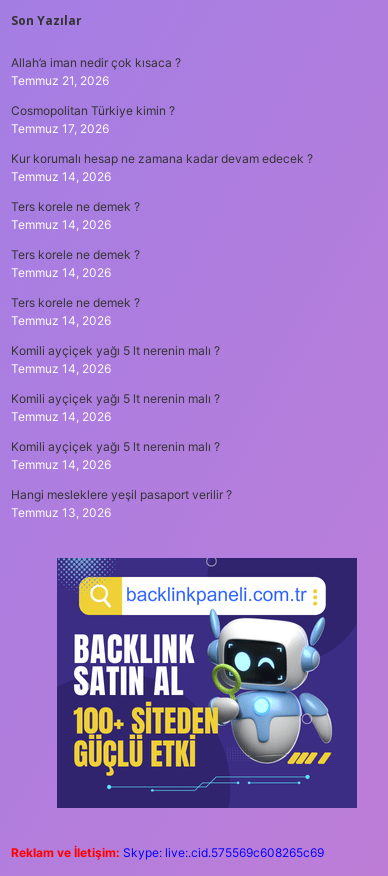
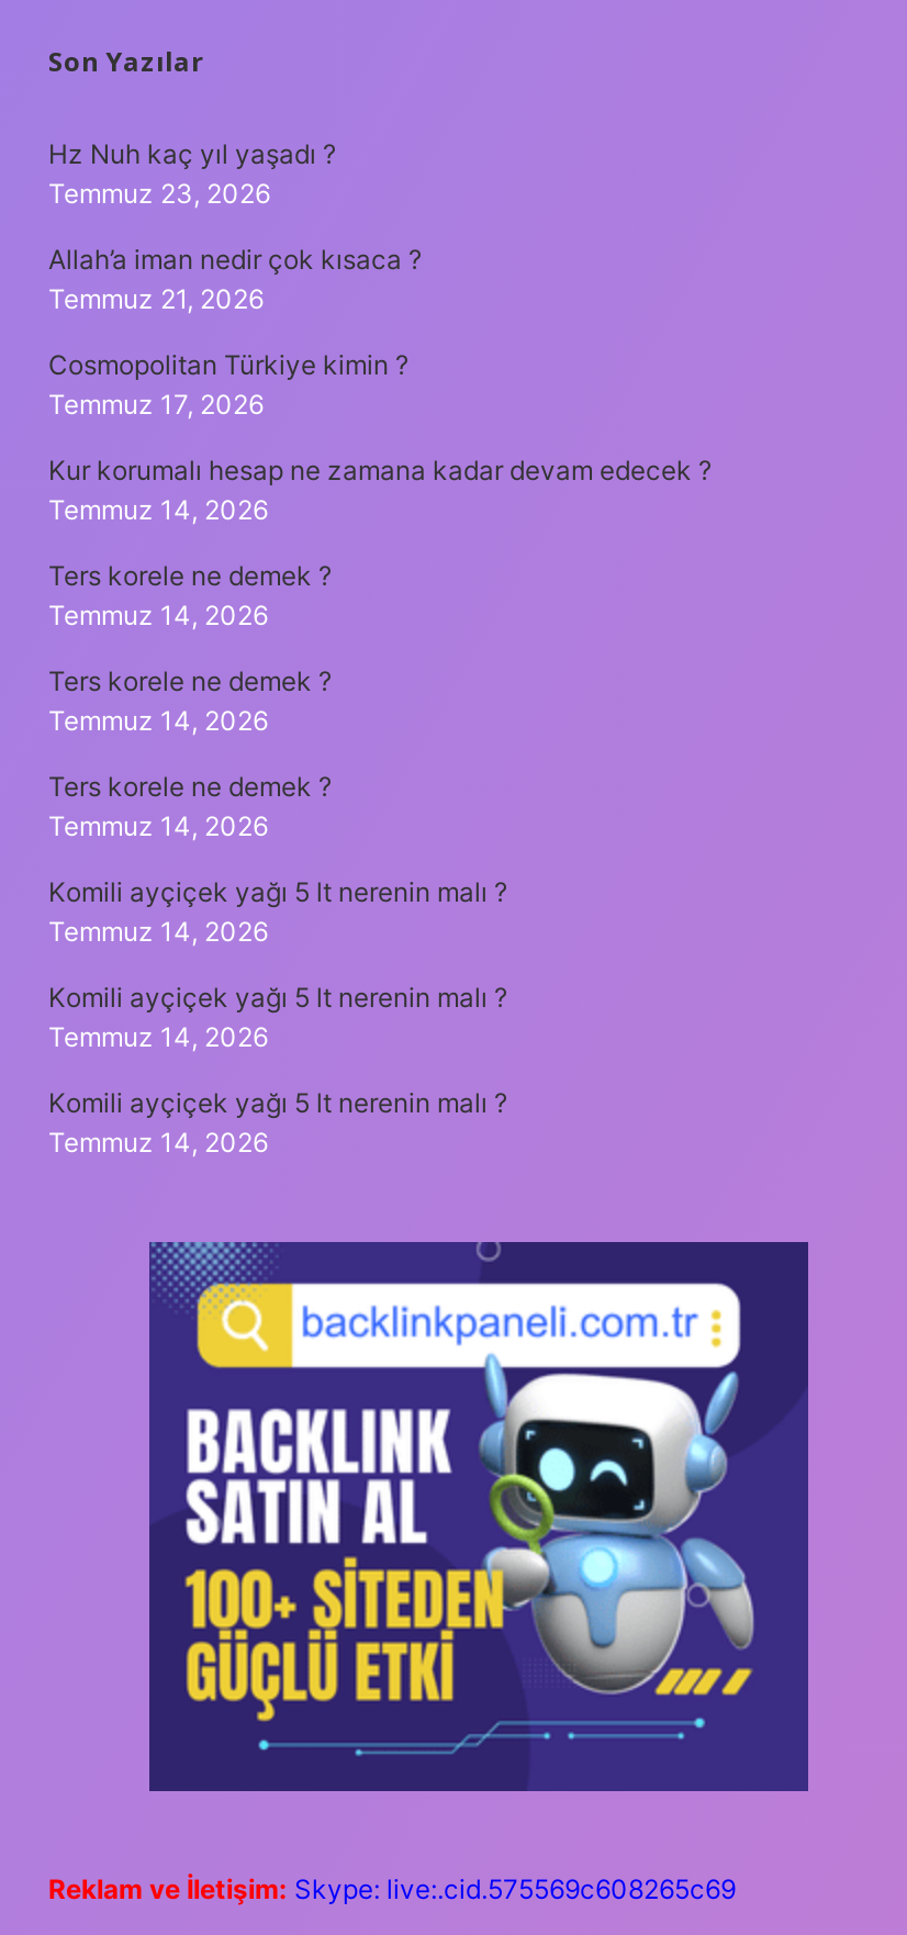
+ Hz Nuh kaç yıl yaşadı ?
+ Temmuz 23, 2026

moved down: Allah’a iman nedir çok kısaca ? | Temmuz 21, 2026 | Cosmopolitan Türkiye kimin ? | ... | Komili ayçiçek yağı 5 lt nerenin malı ? | Temmuz 14, 2026

- Hangi mesleklere yeşil pasaport verilir ?
- Temmuz 13, 2026
